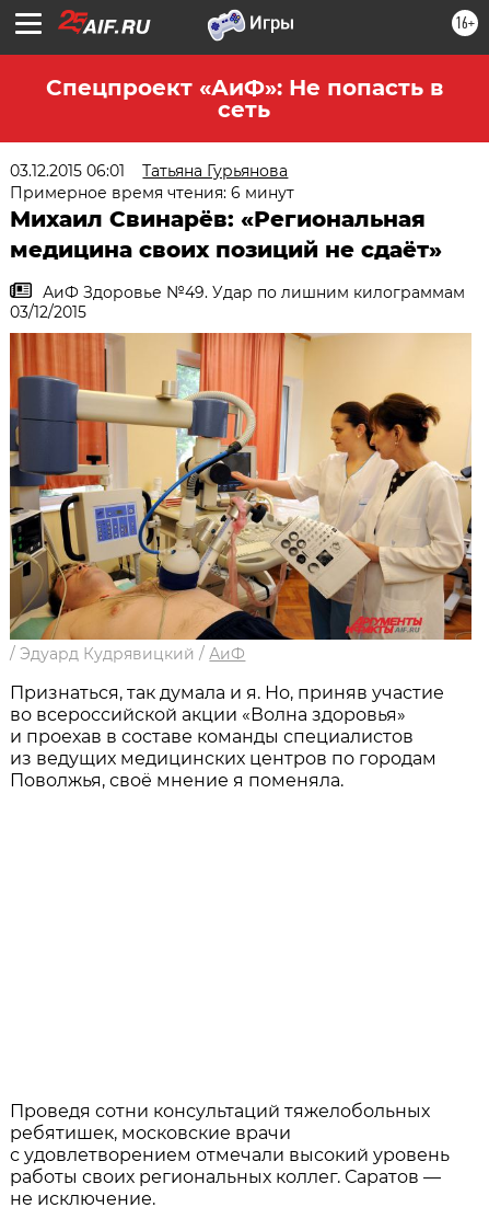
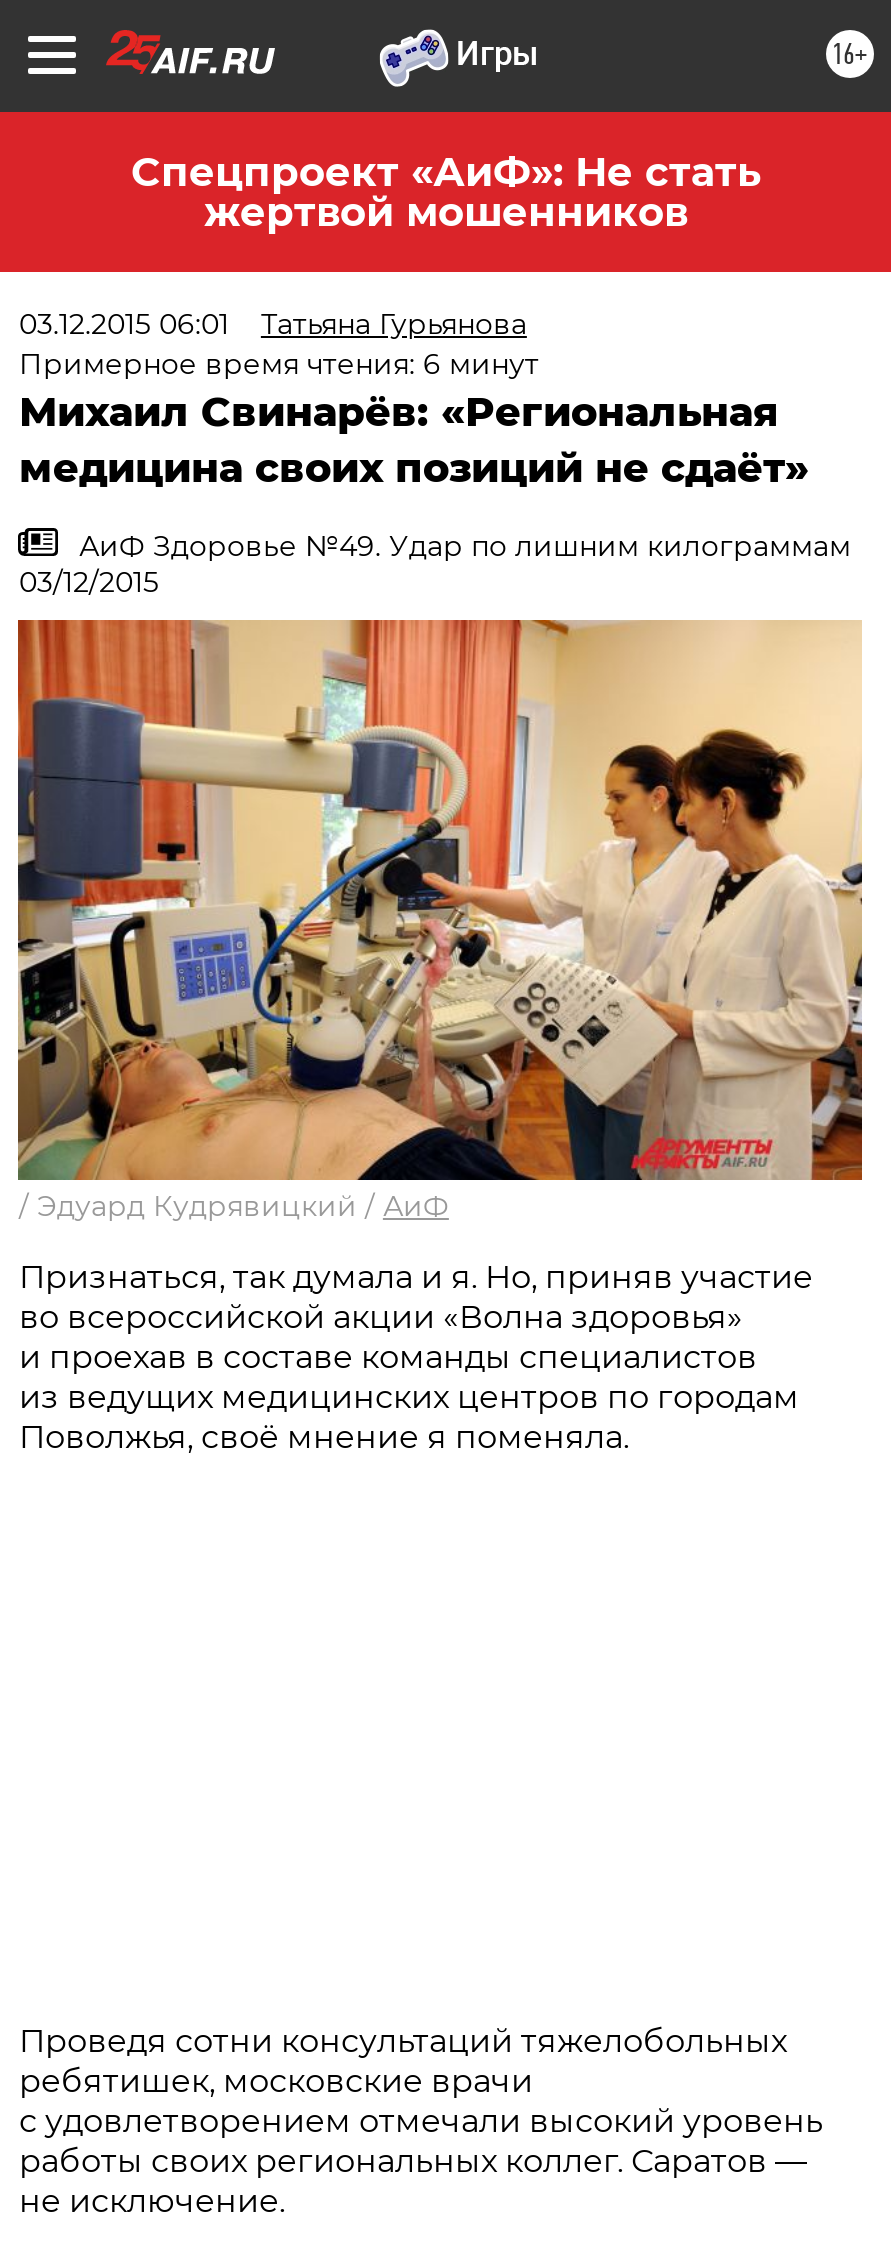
- Спецпроект «АиФ»: Не попасть в
- сеть
+ Спецпроект «АиФ»: Не стать
+ жертвой мошенников
